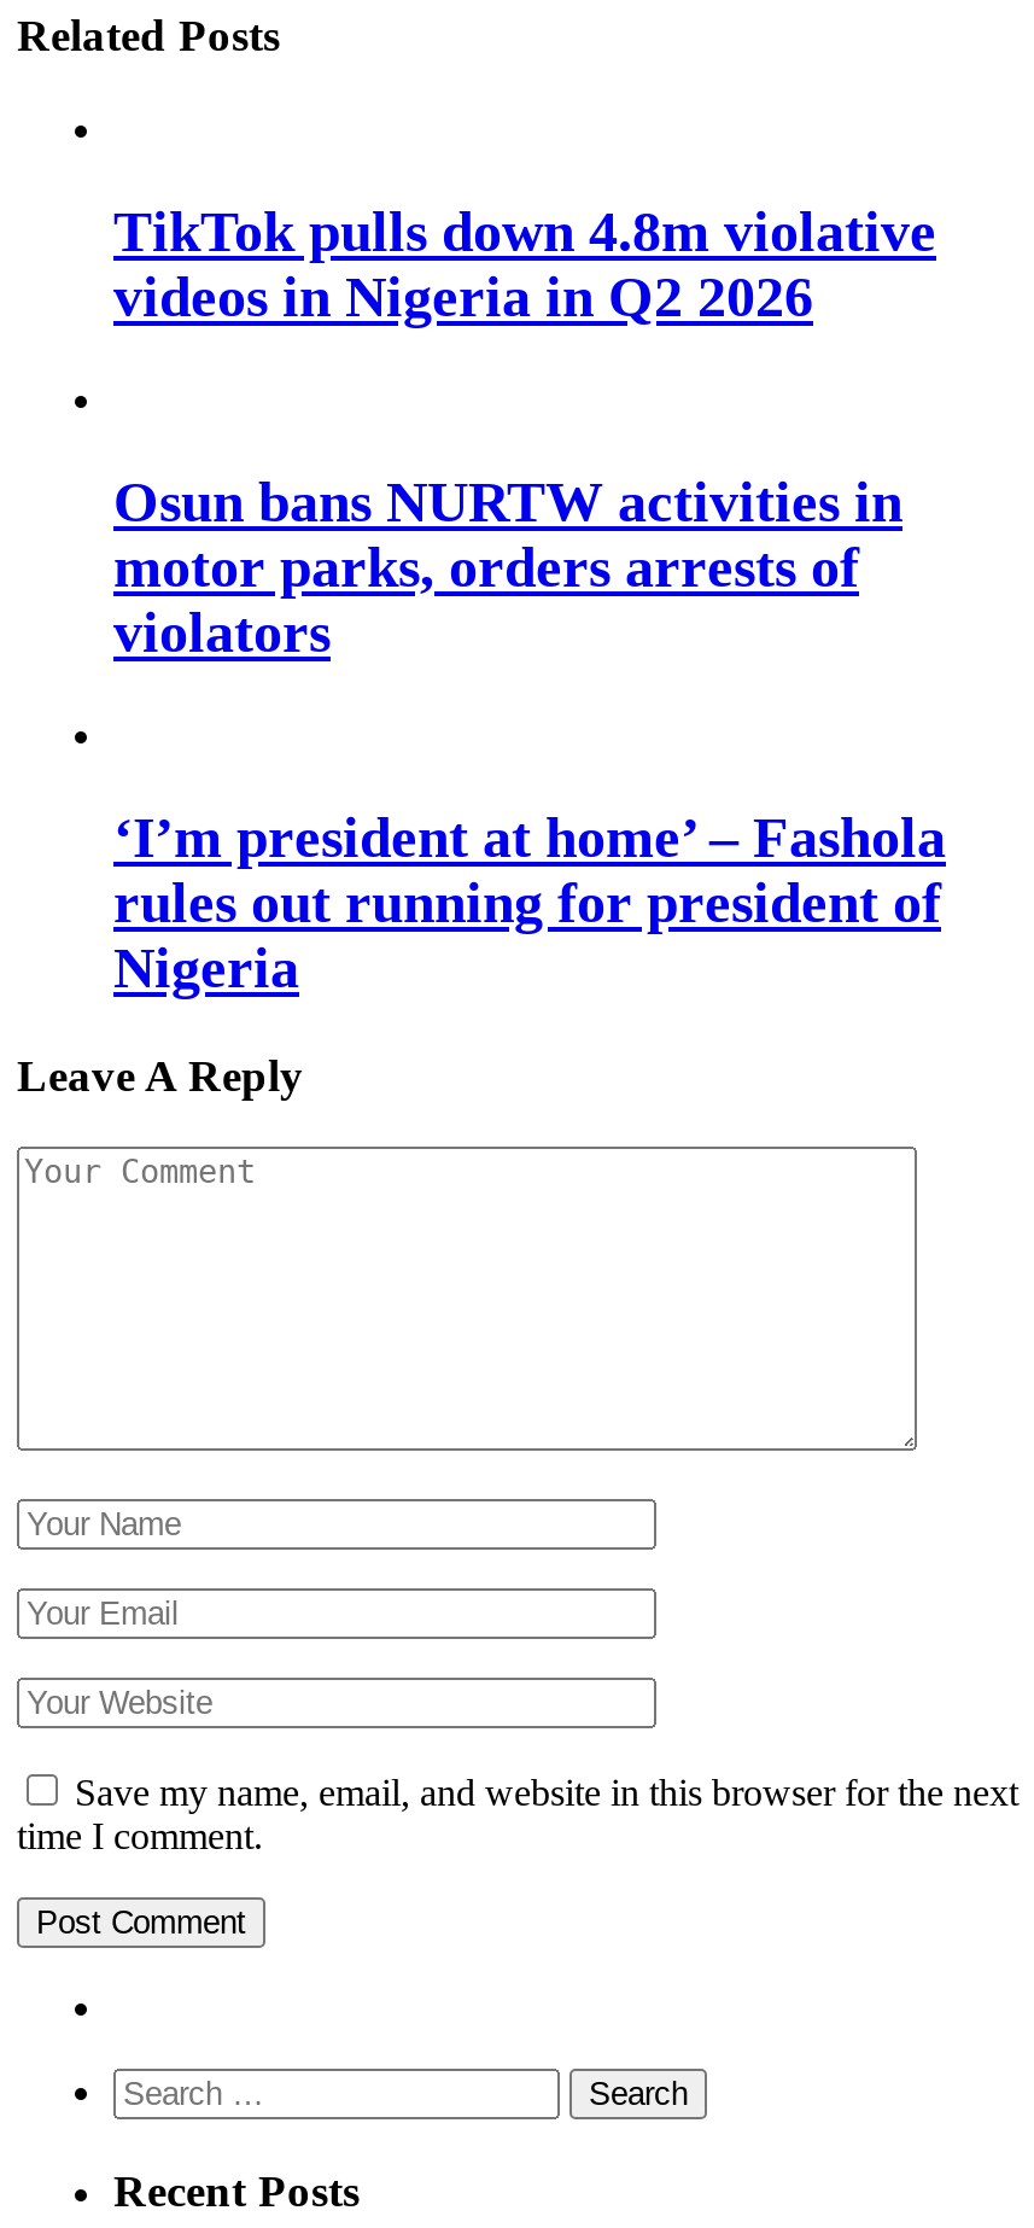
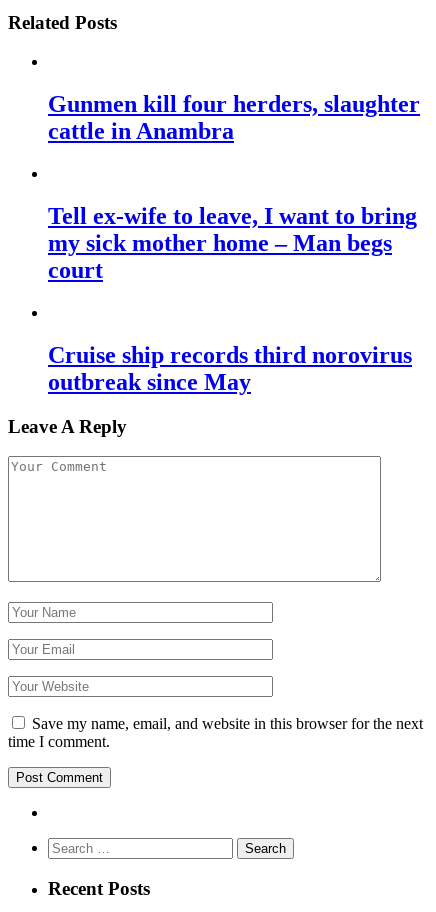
- TikTok pulls down 4.8m violative
- videos in Nigeria in Q2 2026
+ Gunmen kill four herders, slaughter
+ cattle in Anambra

- Osun bans NURTW activities in
- motor parks, orders arrests of
- violators
+ Tell ex-wife to leave, I want to bring
+ my sick mother home – Man begs
+ court

- ‘I’m president at home’ – Fashola
- rules out running for president of
- Nigeria
+ Cruise ship records third norovirus
+ outbreak since May
